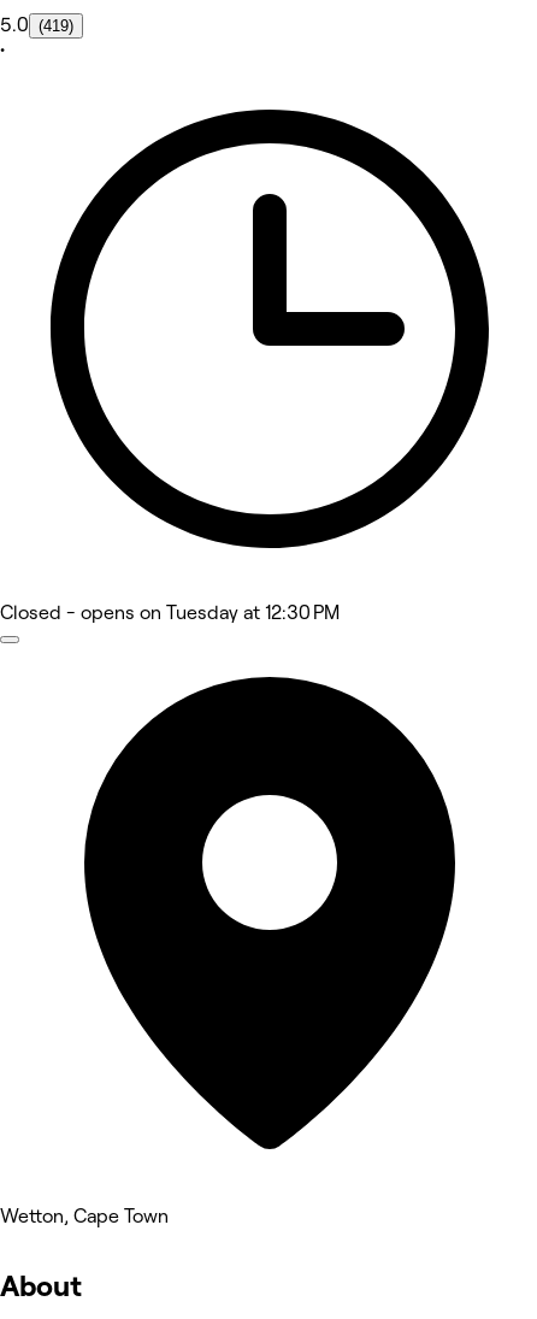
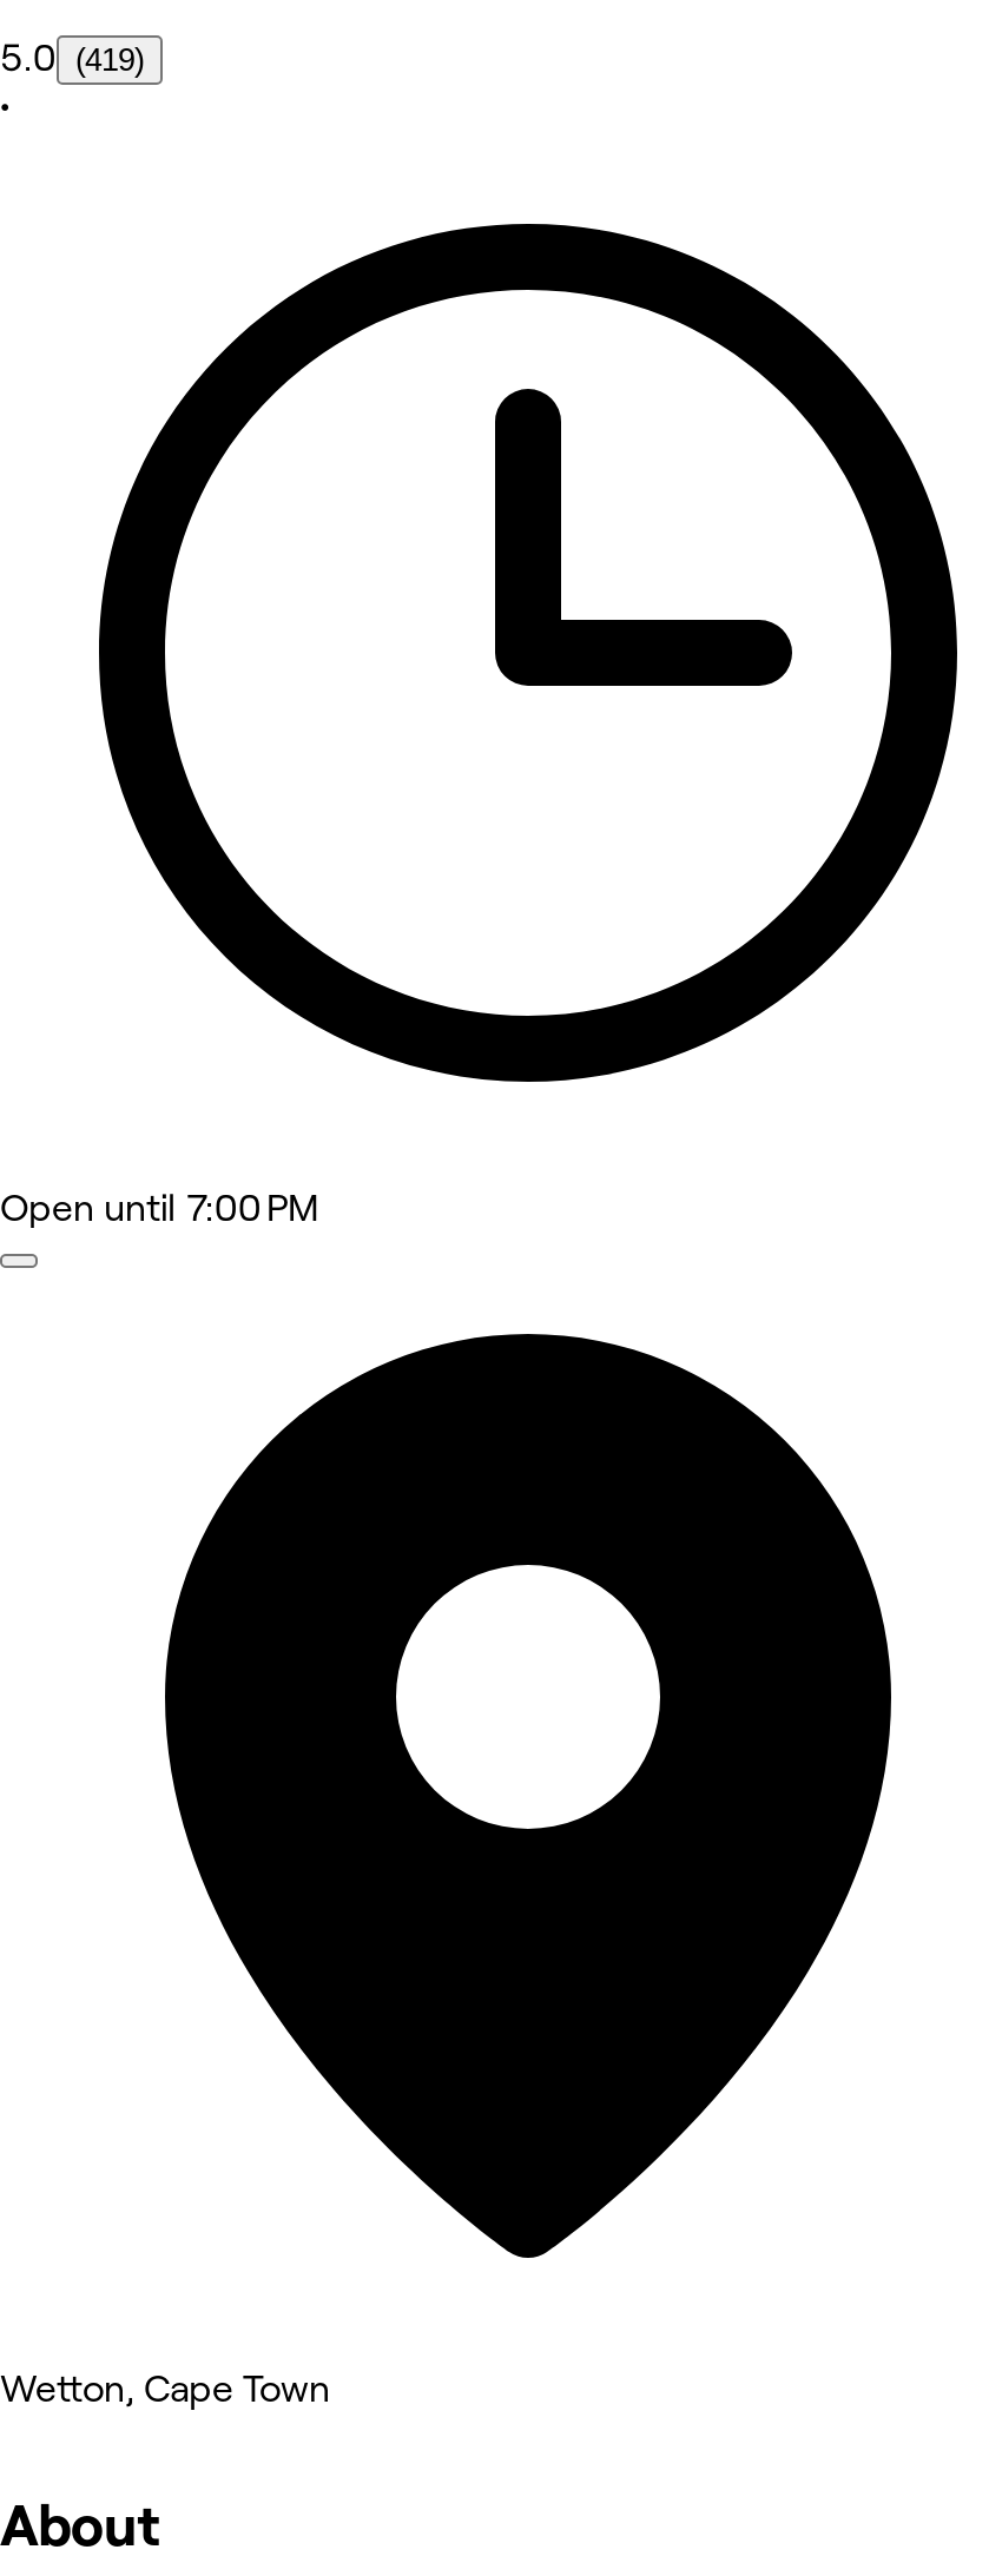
- Closed - opens on Tuesday at 12:30 PM
+ Open until 7:00 PM
